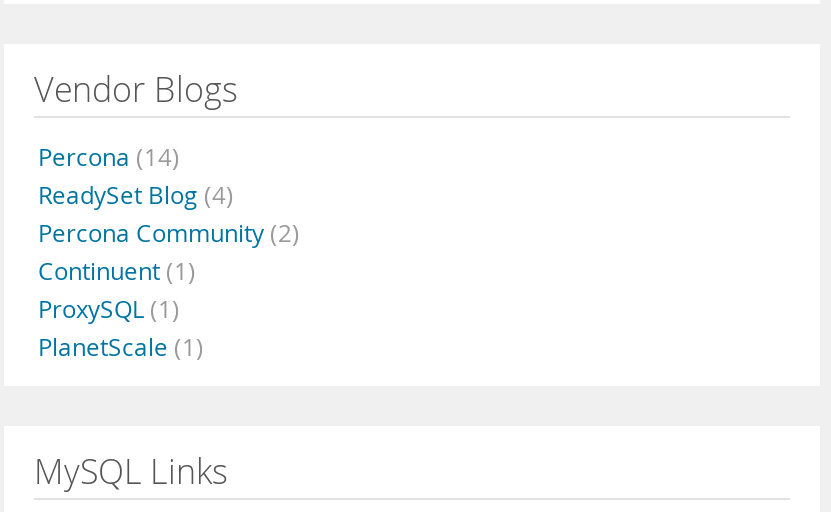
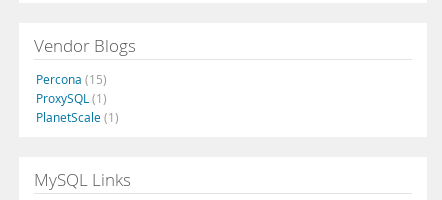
- Percona (14)
- ReadySet Blog (4)
- Percona Community (2)
- Continuent (1)
+ Percona (15)
